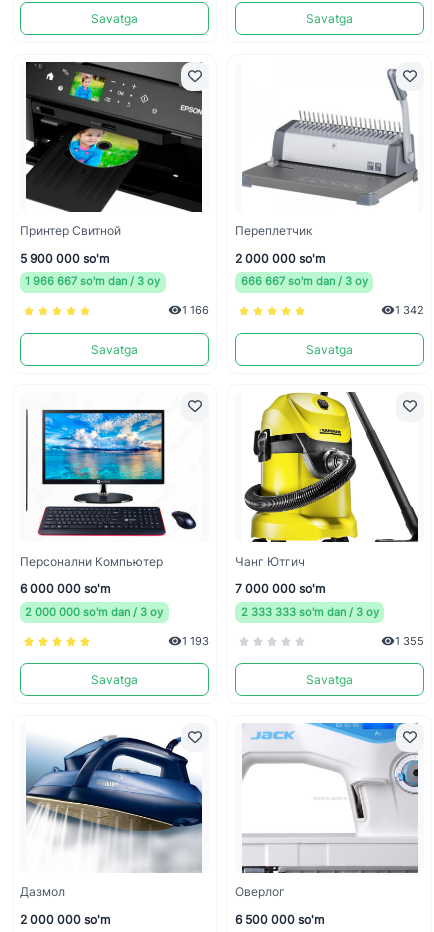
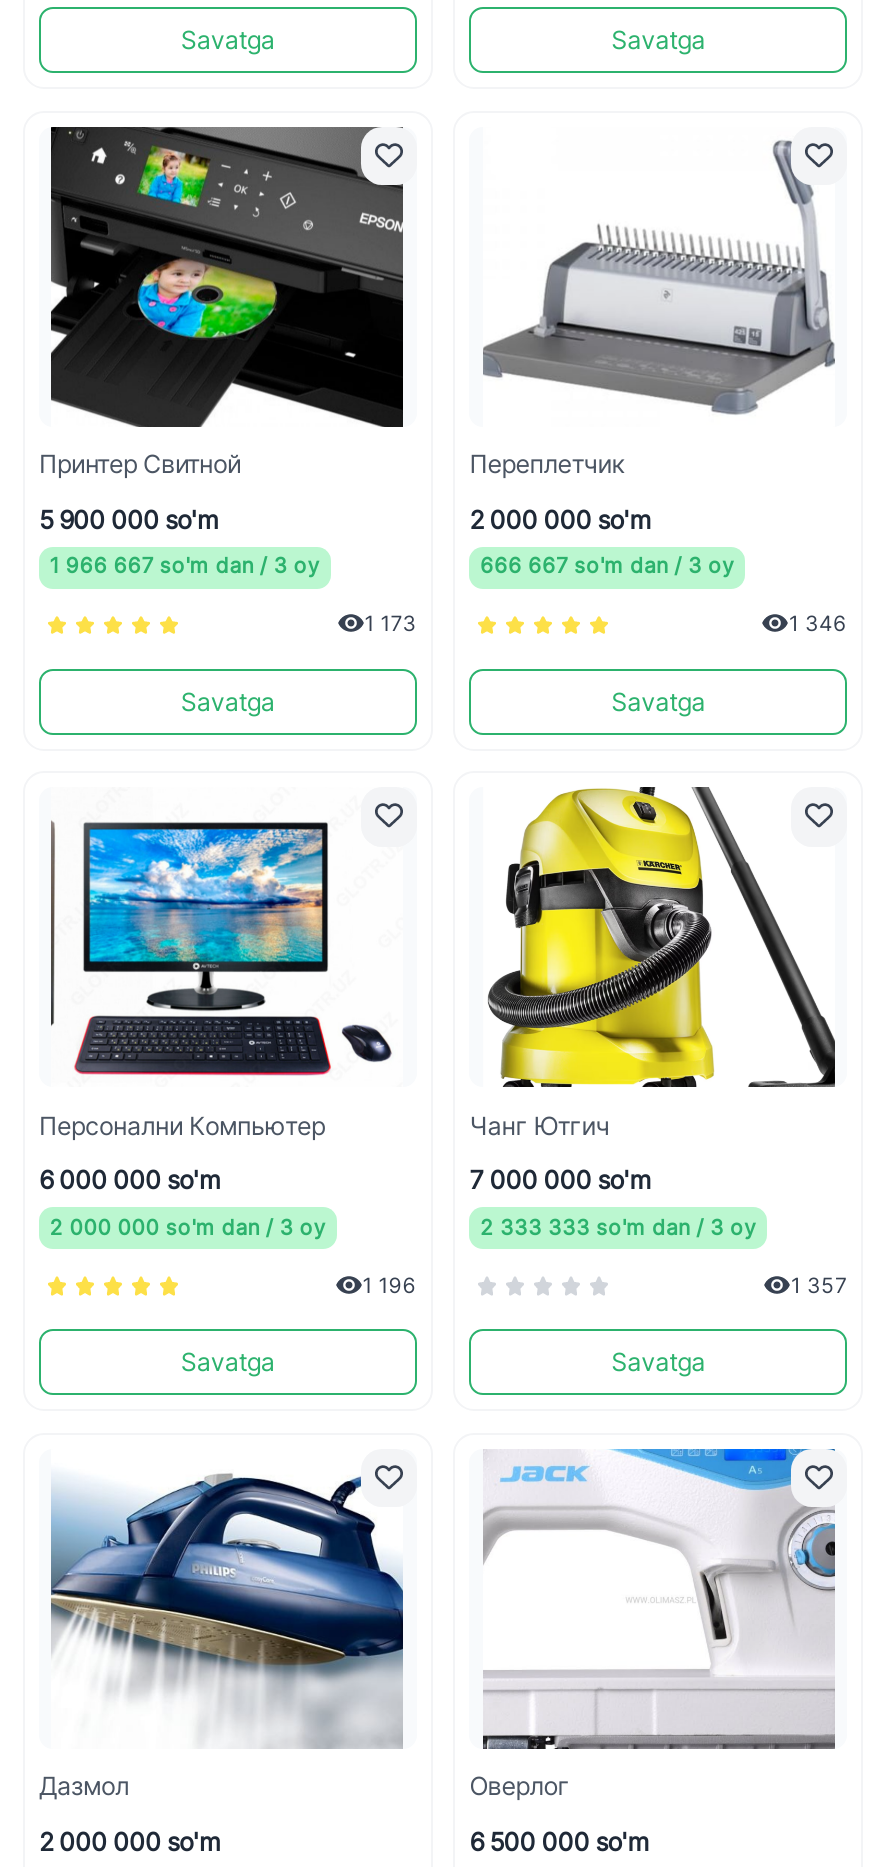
- 1 166
+ 1 173

- 1 342
+ 1 346

- 1 193
+ 1 196

- 1 355
+ 1 357
